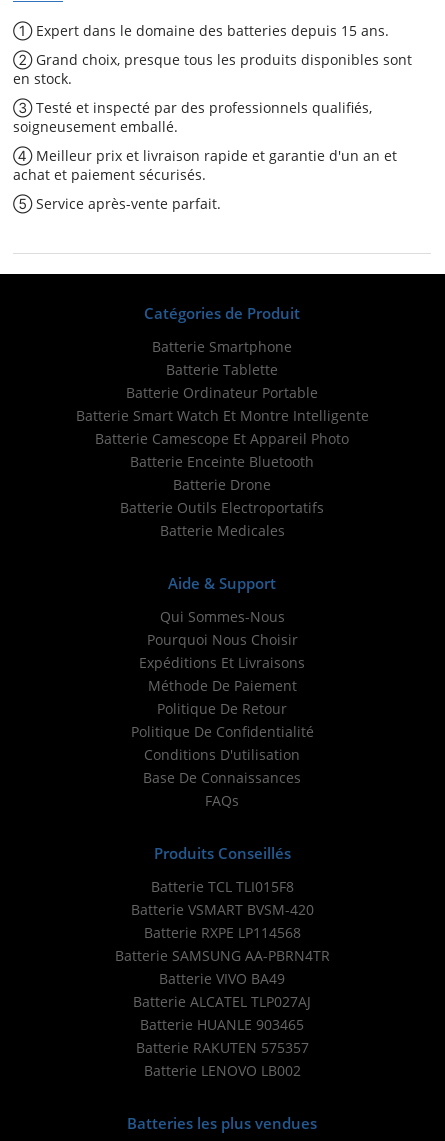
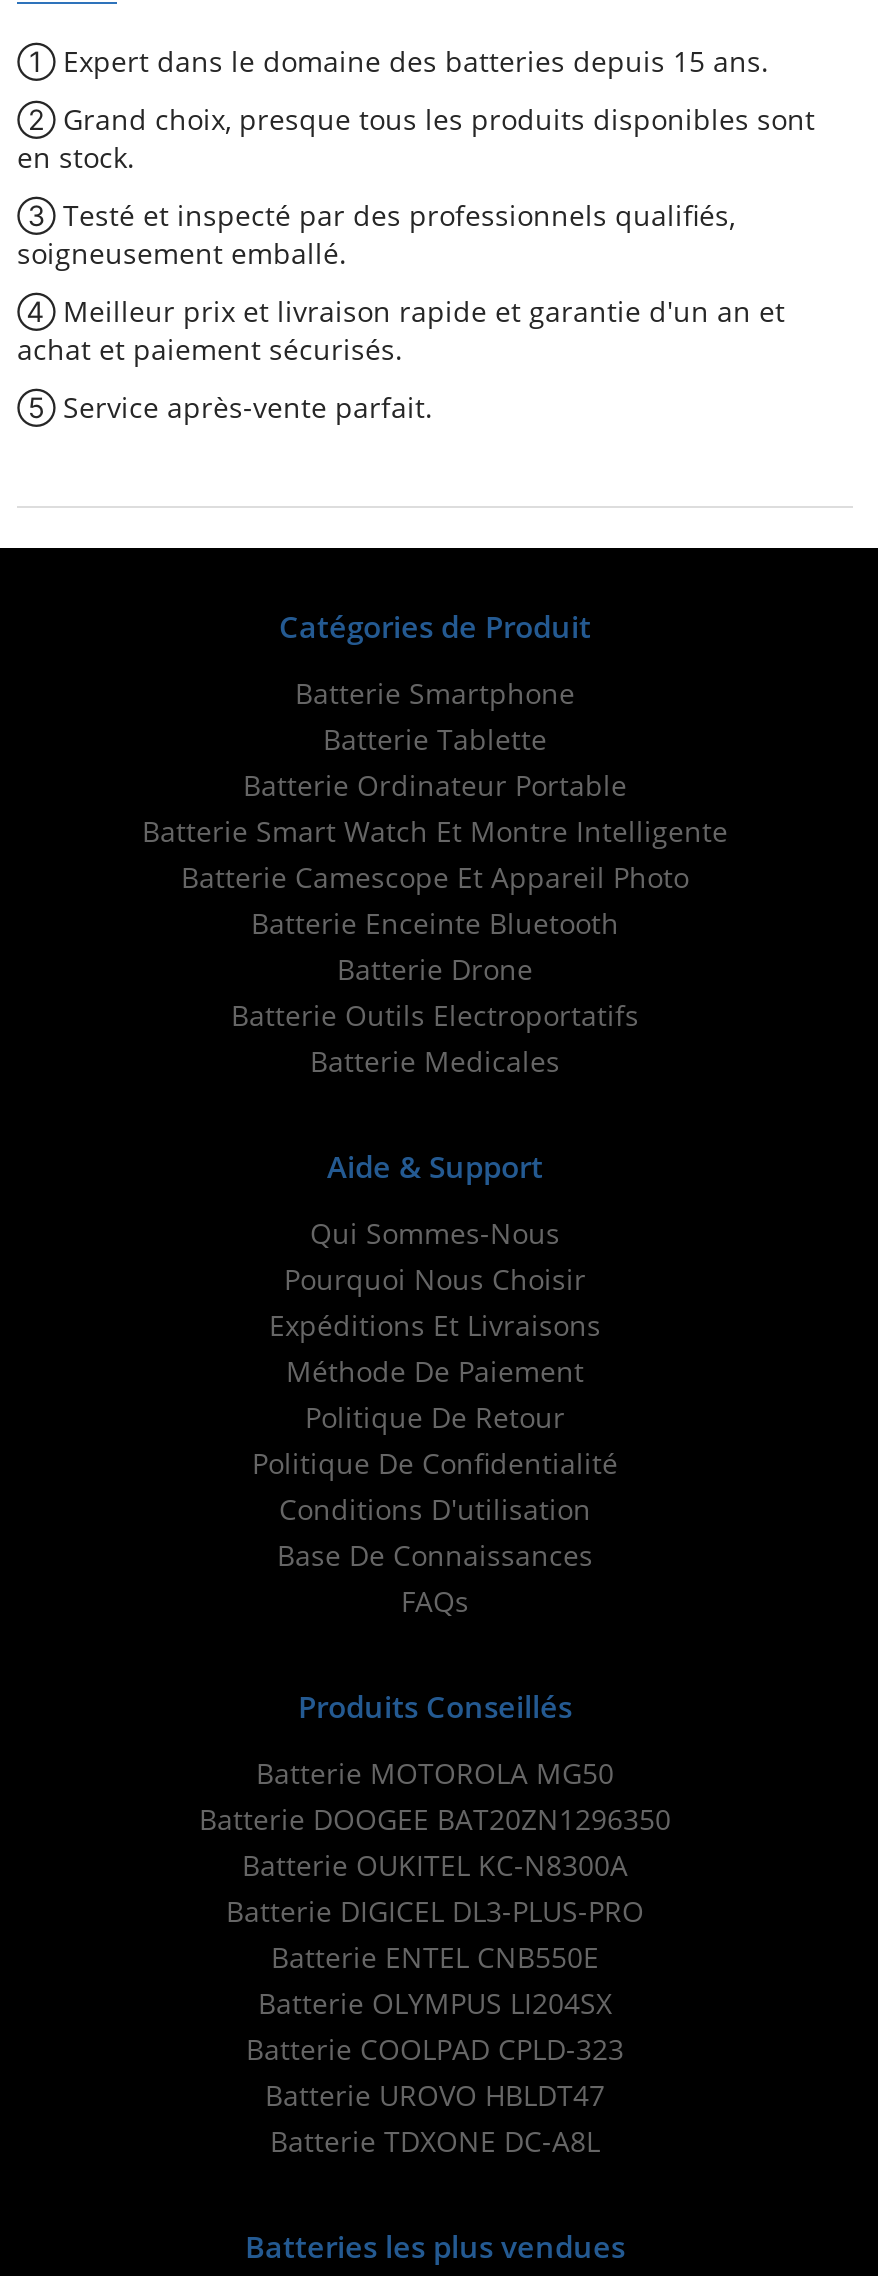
- Batterie TCL TLI015F8
+ Batterie MOTOROLA MG50

- Batterie VSMART BVSM-420
+ Batterie DOOGEE BAT20ZN1296350

- Batterie RXPE LP114568
+ Batterie OUKITEL KC-N8300A

- Batterie SAMSUNG AA-PBRN4TR
+ Batterie DIGICEL DL3-PLUS-PRO

- Batterie VIVO BA49
+ Batterie ENTEL CNB550E

- Batterie ALCATEL TLP027AJ
+ Batterie OLYMPUS LI204SX

- Batterie HUANLE 903465
+ Batterie COOLPAD CPLD-323

- Batterie RAKUTEN 575357
+ Batterie UROVO HBLDT47

- Batterie LENOVO LB002
+ Batterie TDXONE DC-A8L
